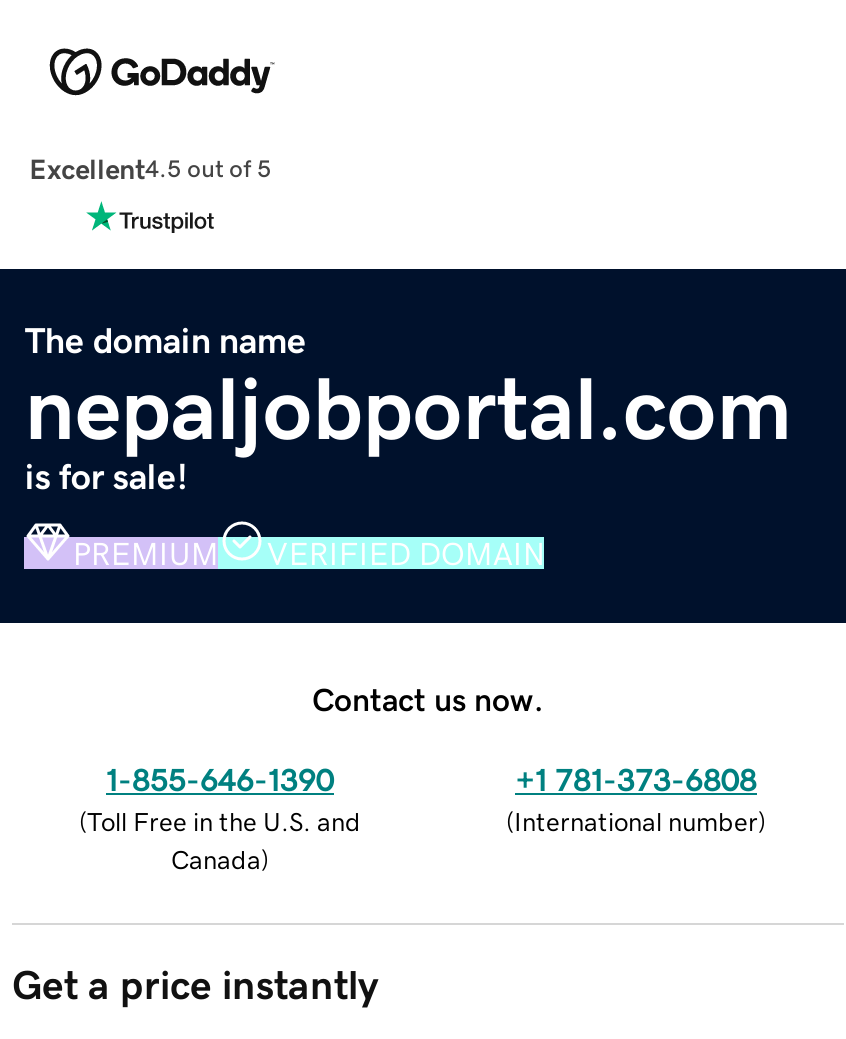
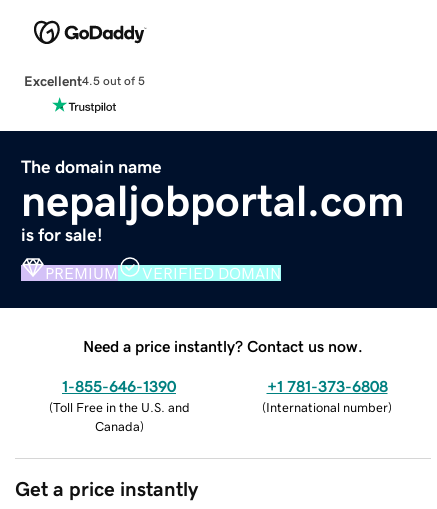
- Contact us now.
+ Need a price instantly? Contact us now.
